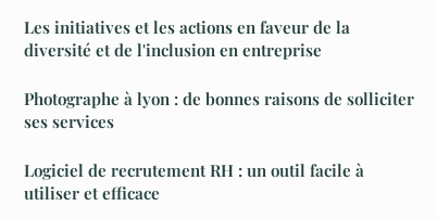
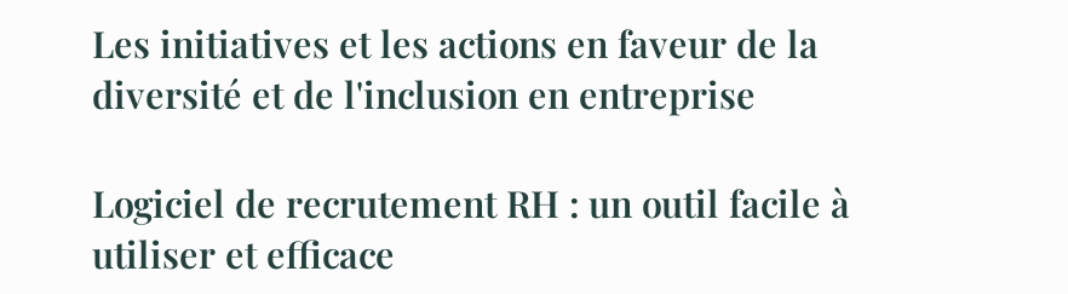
- Photographe à lyon : de bonnes raisons de solliciter
- ses services
